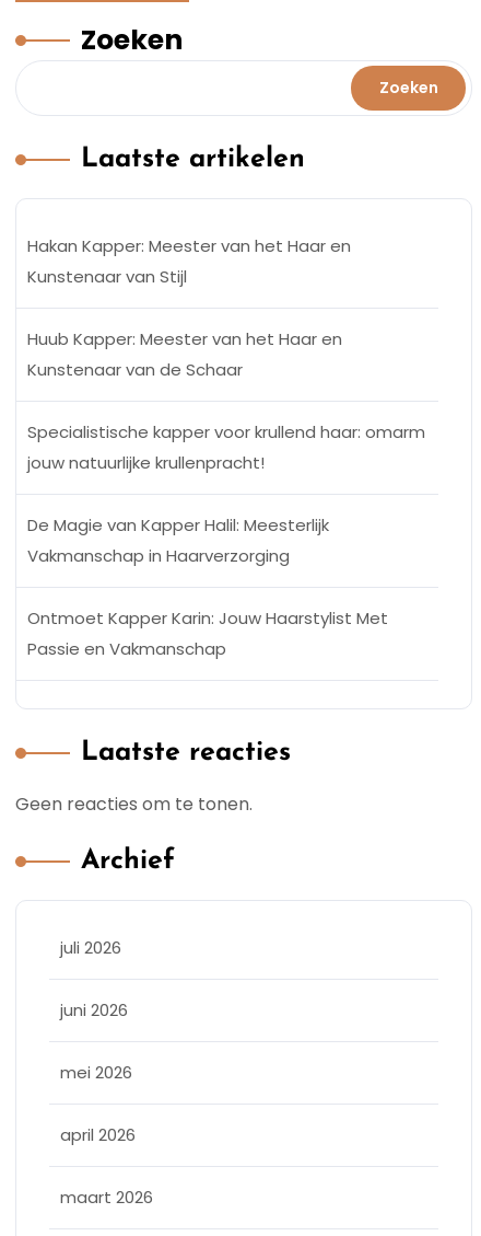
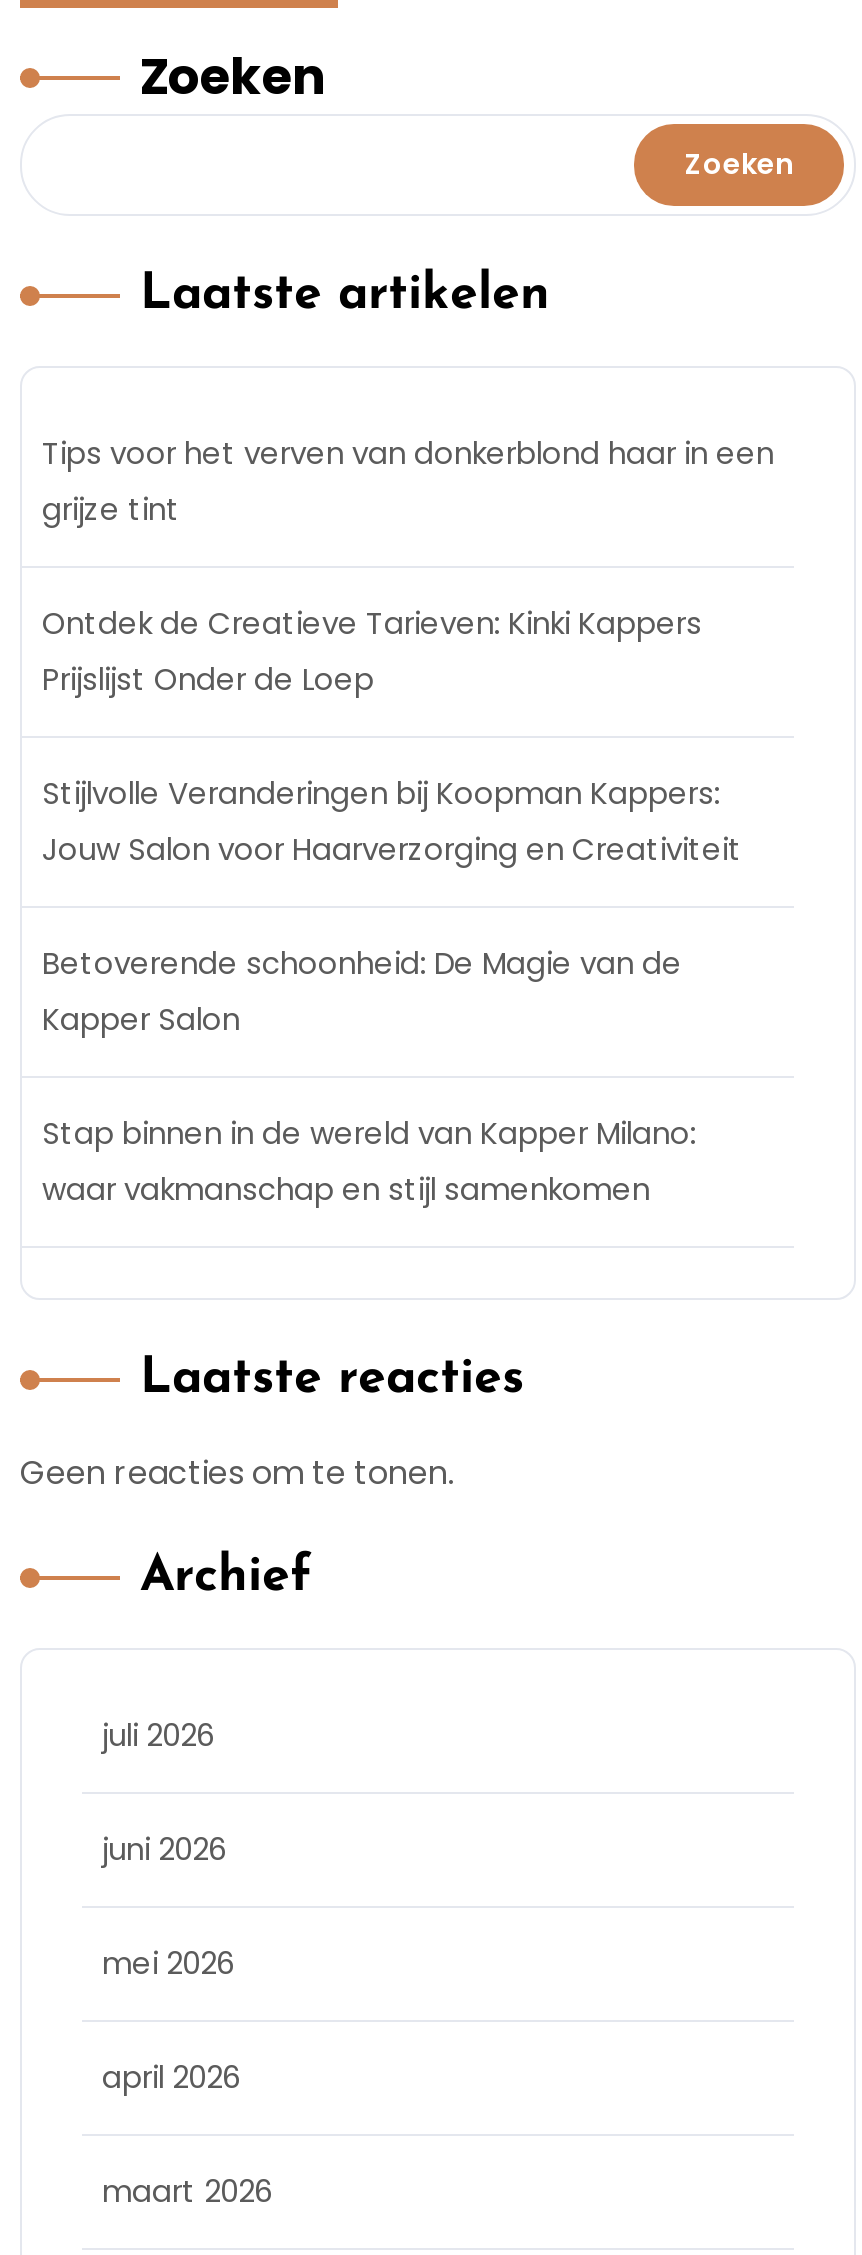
- Hakan Kapper: Meester van het Haar en
- Kunstenaar van Stijl
+ Tips voor het verven van donkerblond haar in een
+ grijze tint

- Huub Kapper: Meester van het Haar en
- Kunstenaar van de Schaar
+ Ontdek de Creatieve Tarieven: Kinki Kappers
+ Prijslijst Onder de Loep

- Specialistische kapper voor krullend haar: omarm
- jouw natuurlijke krullenpracht!
+ Stijlvolle Veranderingen bij Koopman Kappers:
+ Jouw Salon voor Haarverzorging en Creativiteit

- De Magie van Kapper Halil: Meesterlijk
- Vakmanschap in Haarverzorging
+ Betoverende schoonheid: De Magie van de
+ Kapper Salon

- Ontmoet Kapper Karin: Jouw Haarstylist Met
- Passie en Vakmanschap
+ Stap binnen in de wereld van Kapper Milano:
+ waar vakmanschap en stijl samenkomen
